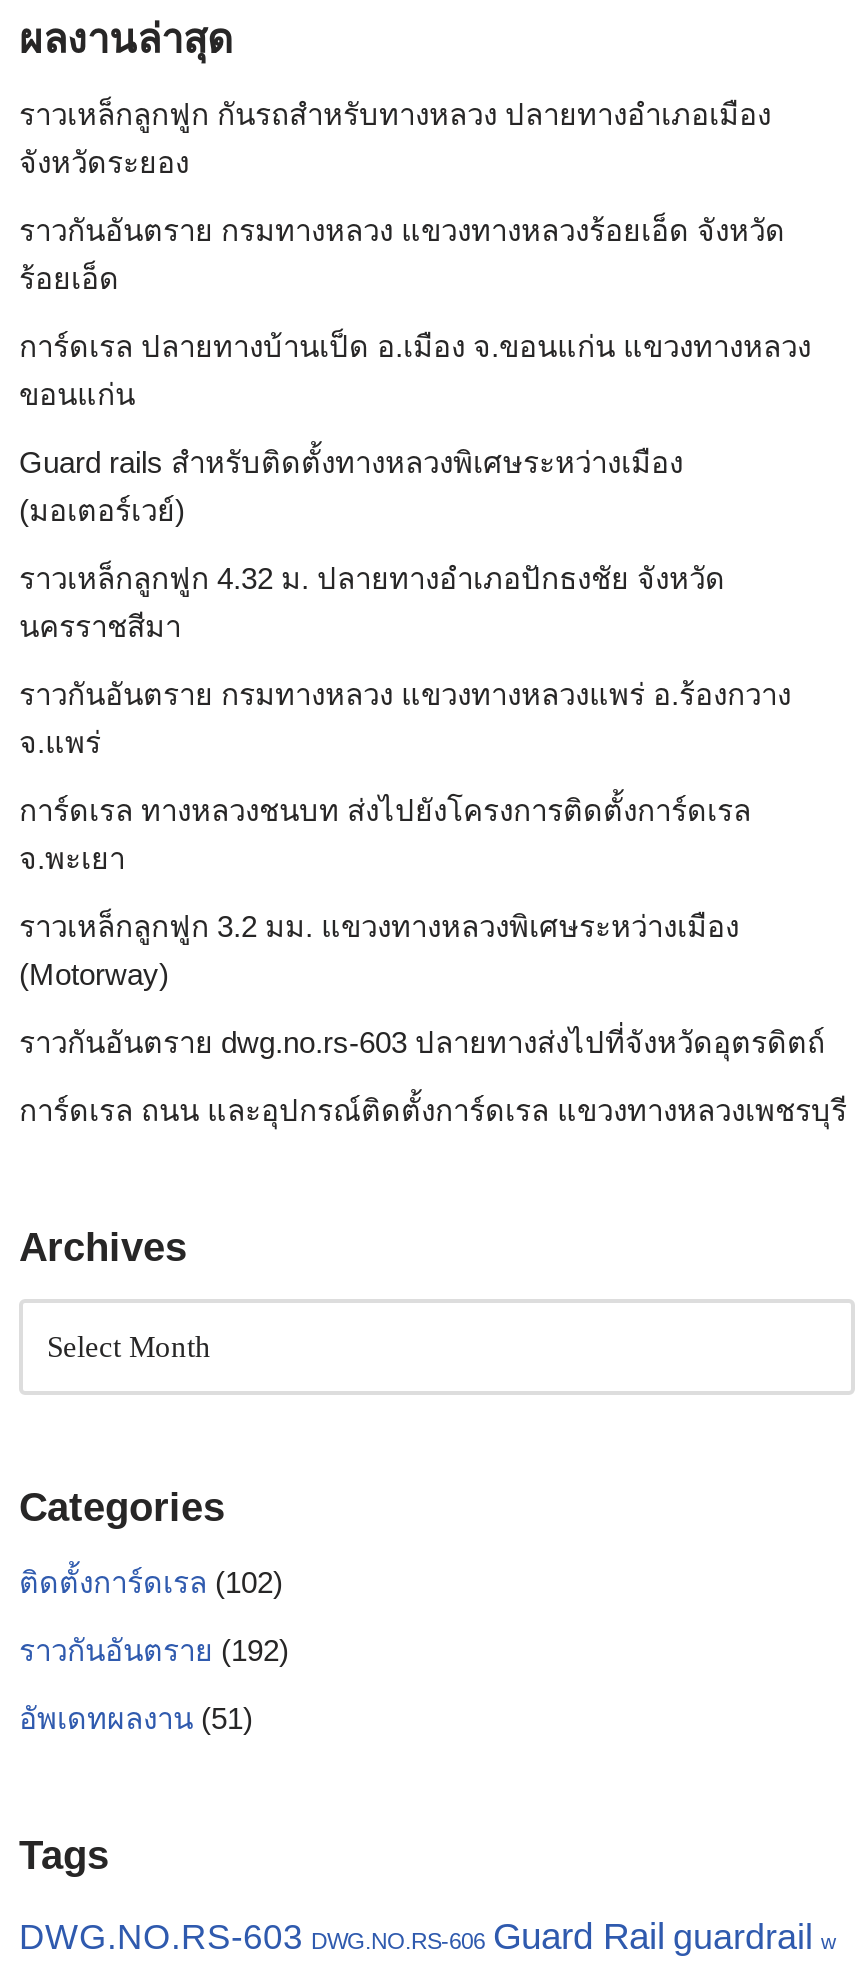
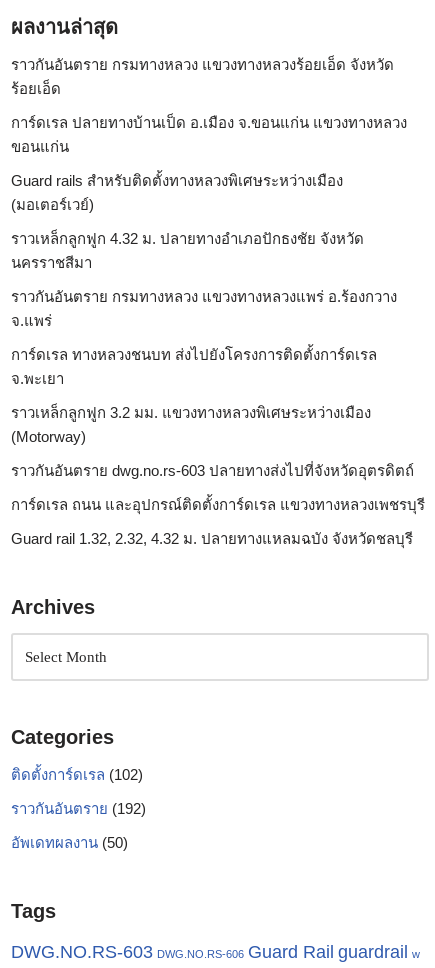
- ราวเหล็กลูกฟูก กันรถสําหรับทางหลวง ปลายทางอำเภอเมือง
- จังหวัดระยอง

moved up: ราวกันอันตราย กรมทางหลวง แขวงทางหลวงร้อยเอ็ด จังหวัด | ร้อยเอ็ด | การ์ดเรล ปลายทางบ้านเป็ด อ.เมือง จ.ขอนแก่น แขวงทางหลวง | ... | ราวกันอันตราย dwg.no.rs-603 ปลายทางส่งไปที่จังหวัดอุตรดิตถ์ | การ์ดเรล ถนน และอุปกรณ์ติดตั้งการ์ดเรล แขวงทางหลวงเพชรบุรี

+ Guard rail 1.32, 2.32, 4.32 ม. ปลายทางแหลมฉบัง จังหวัดชลบุรี

- อัพเดทผลงาน(51)
+ อัพเดทผลงาน(50)
